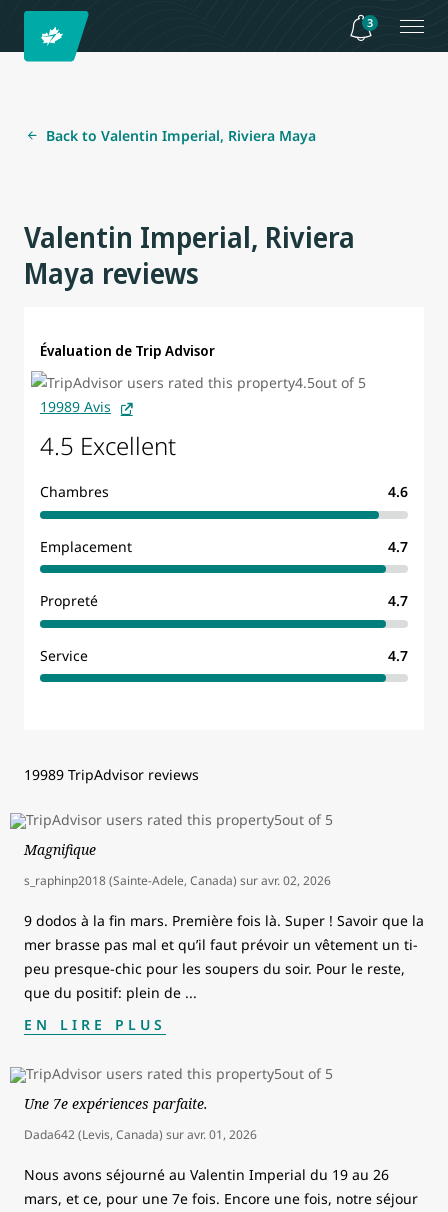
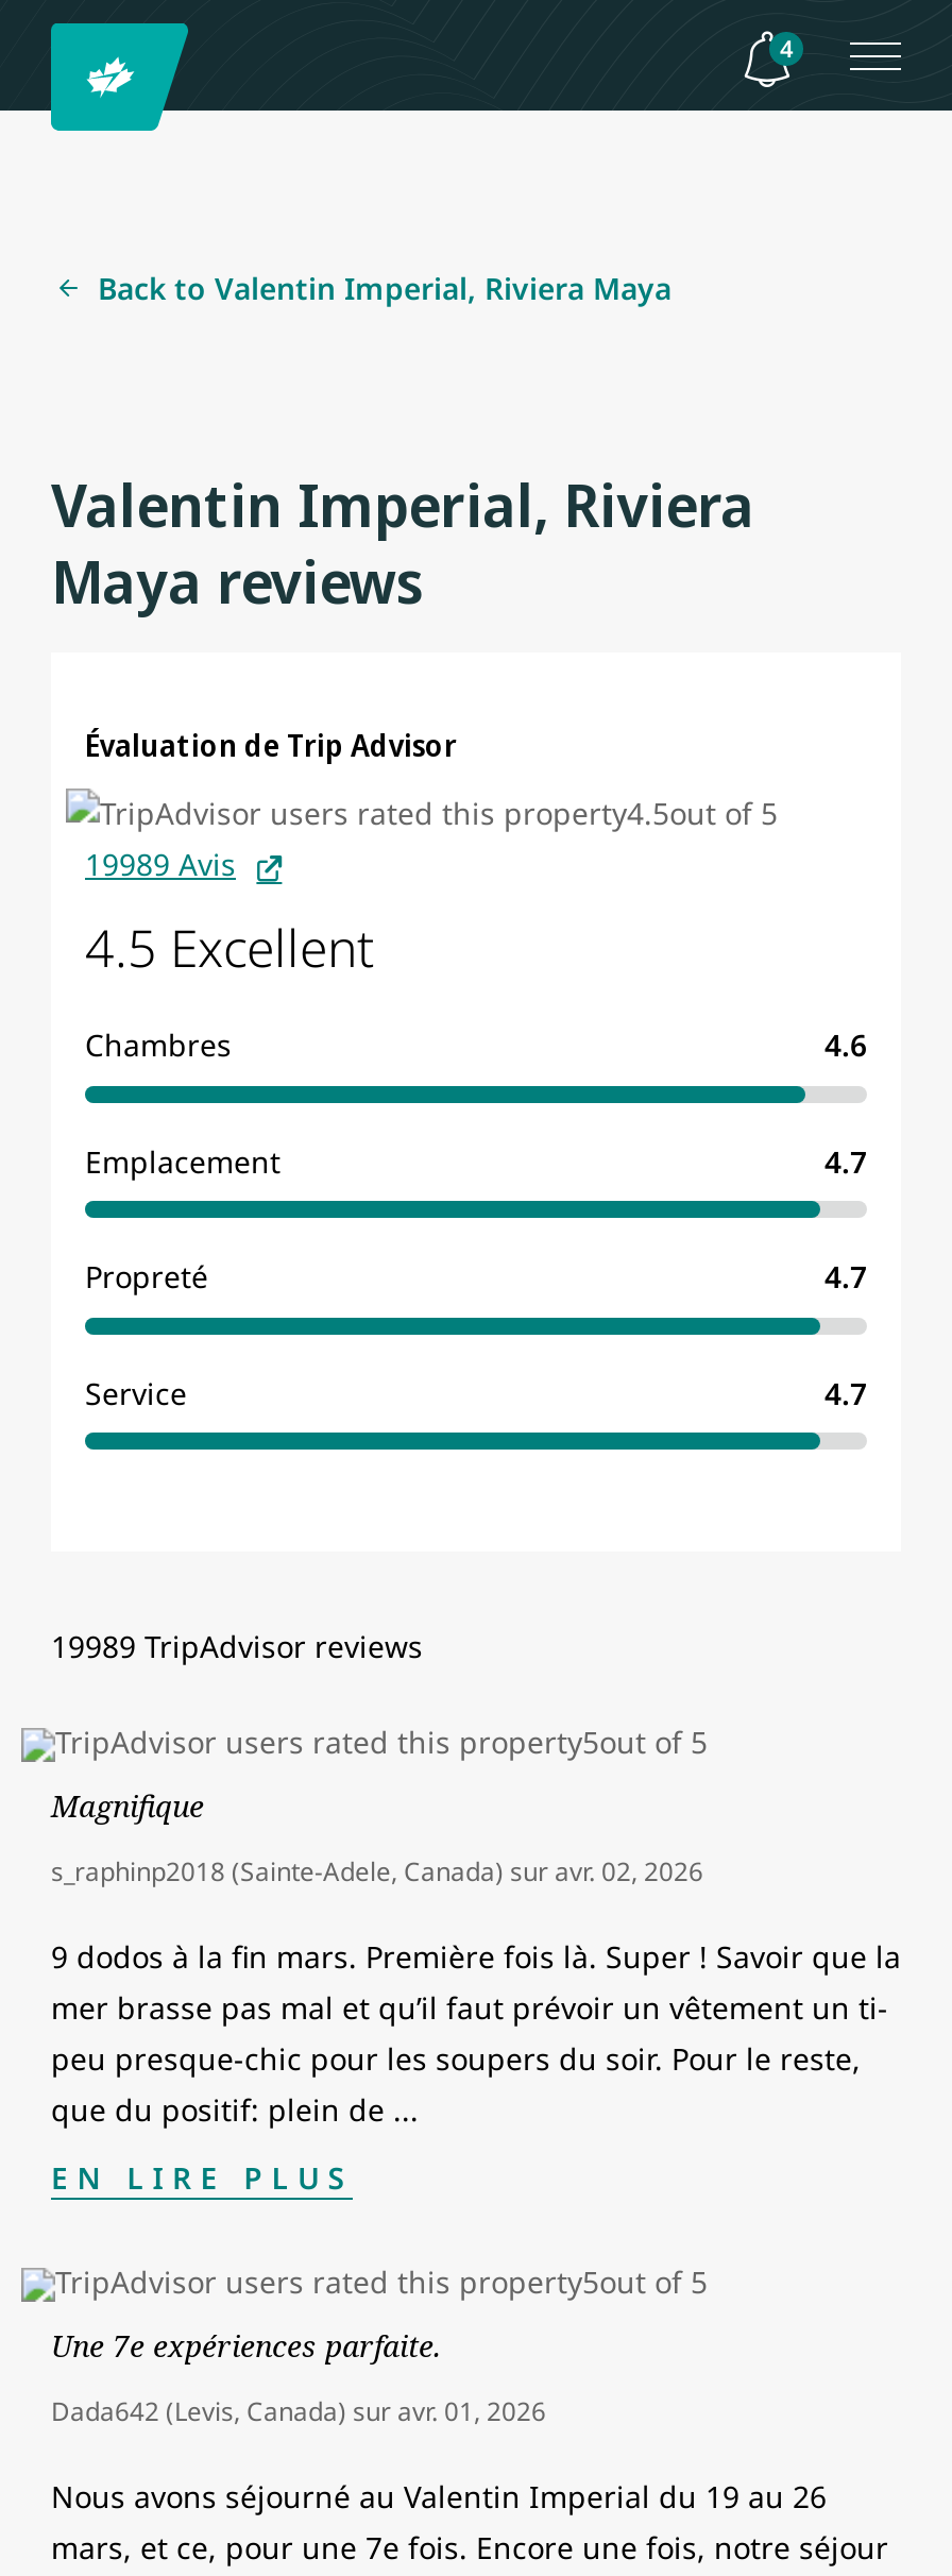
- 3
+ 4
